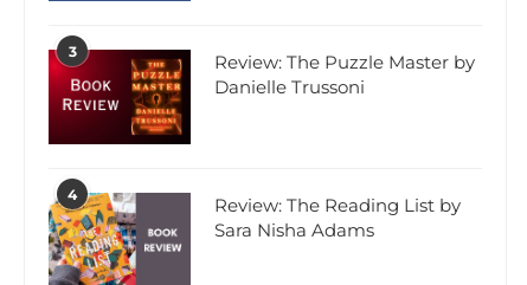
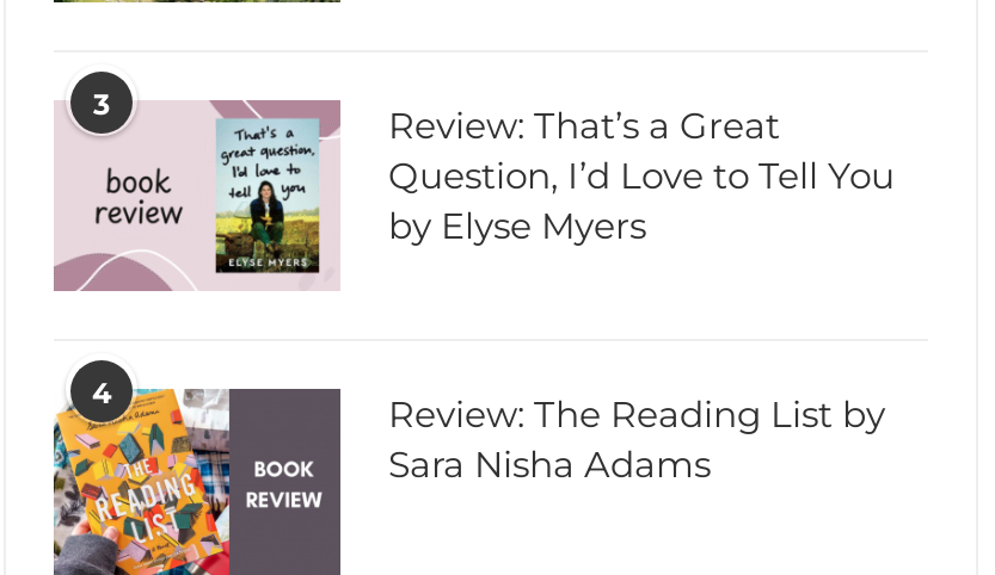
- [image]
- Review: The Puzzle Master by
- Danielle Trussoni
+ [image]
+ Review: That’s a Great
+ Question, I’d Love to Tell You
+ by Elyse Myers
